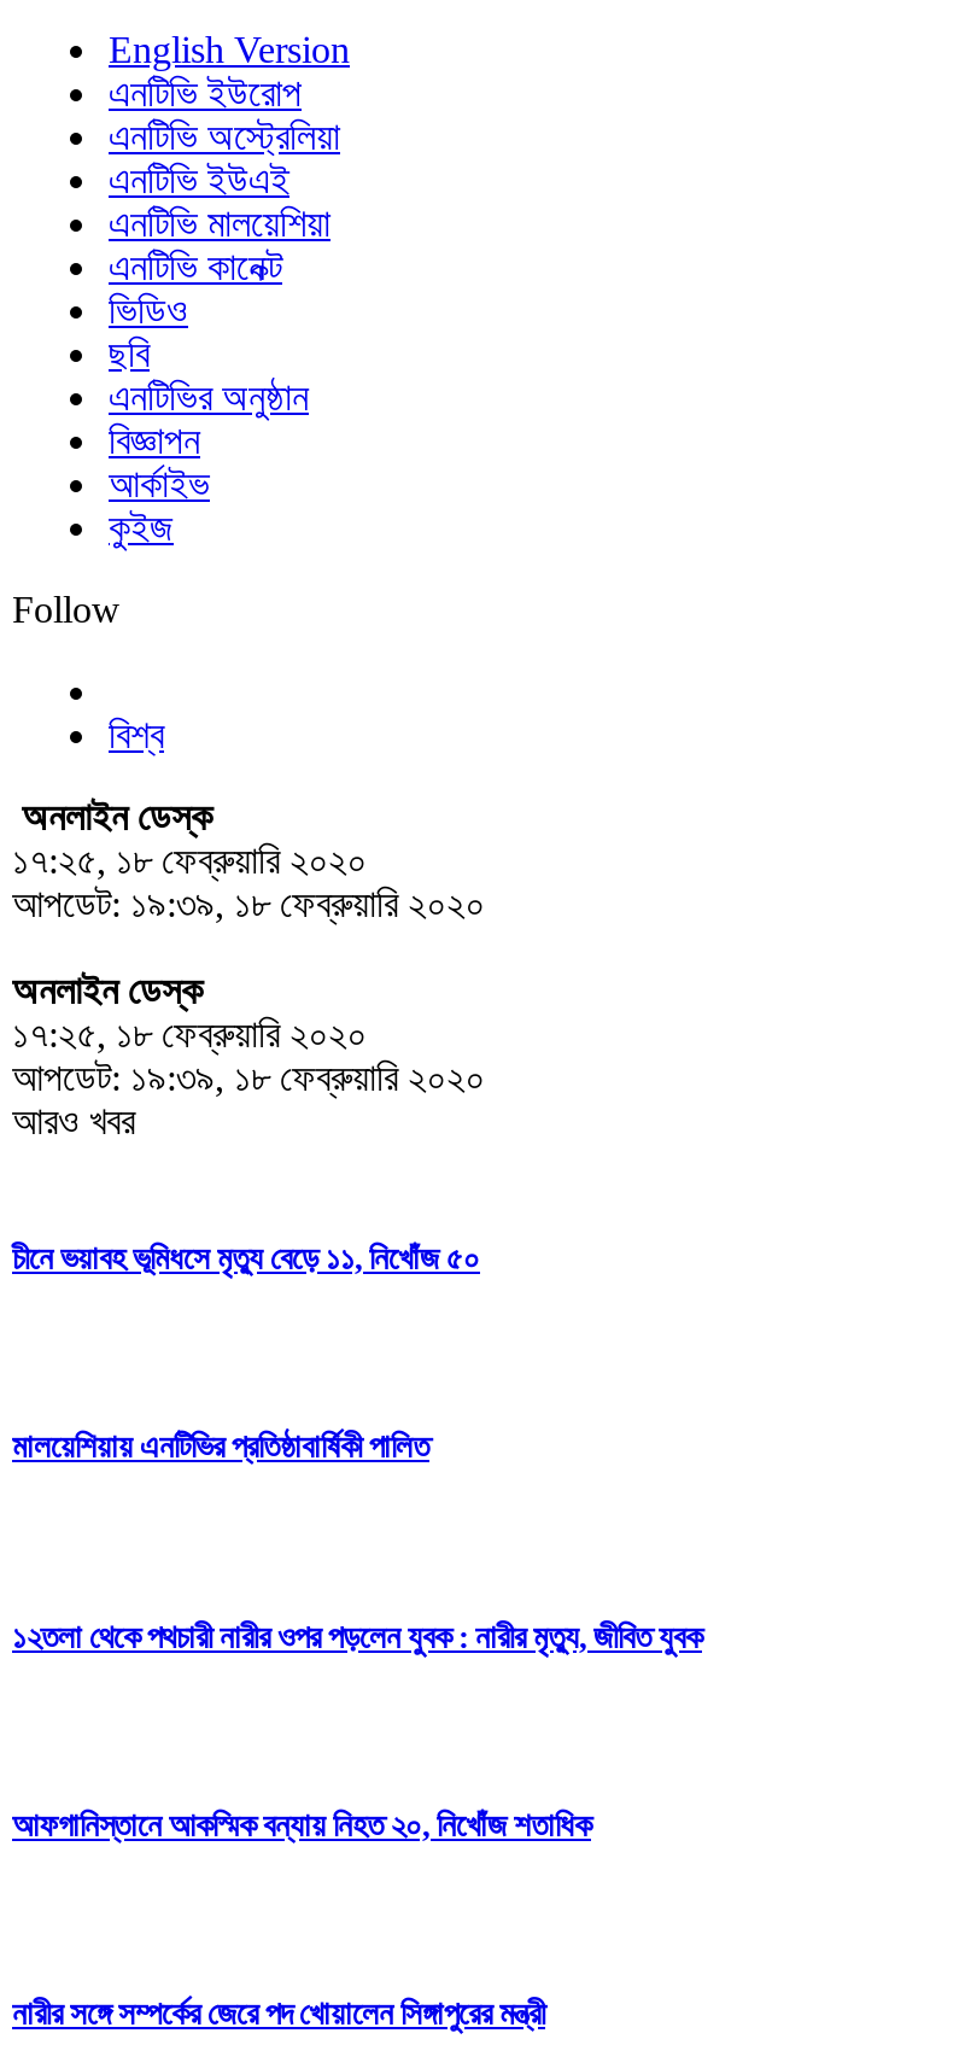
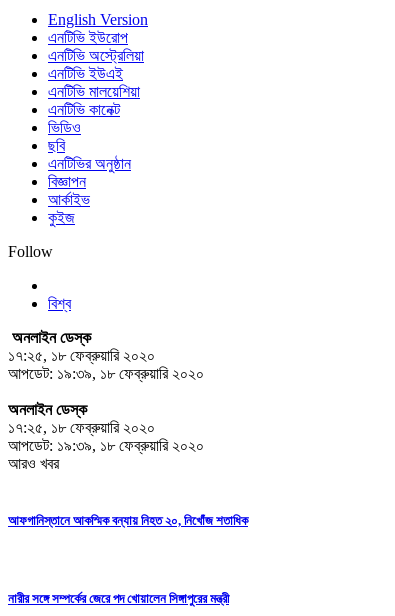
- চীনে ভয়াবহ ভূমিধসে মৃত্যু বেড়ে ১১, নিখোঁজ ৫০

- মালয়েশিয়ায় এনটিভির প্রতিষ্ঠাবার্ষিকী পালিত

- ১২তলা থেকে পথচারী নারীর ওপর পড়লেন যুবক : নারীর মৃত্যু, জীবিত যুবক
